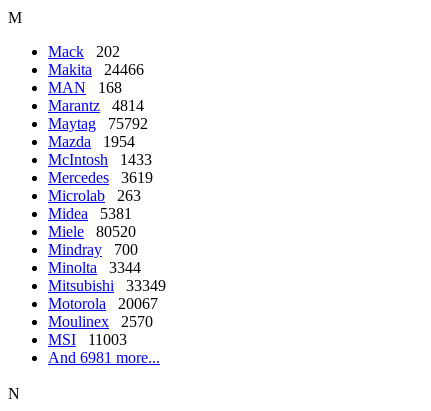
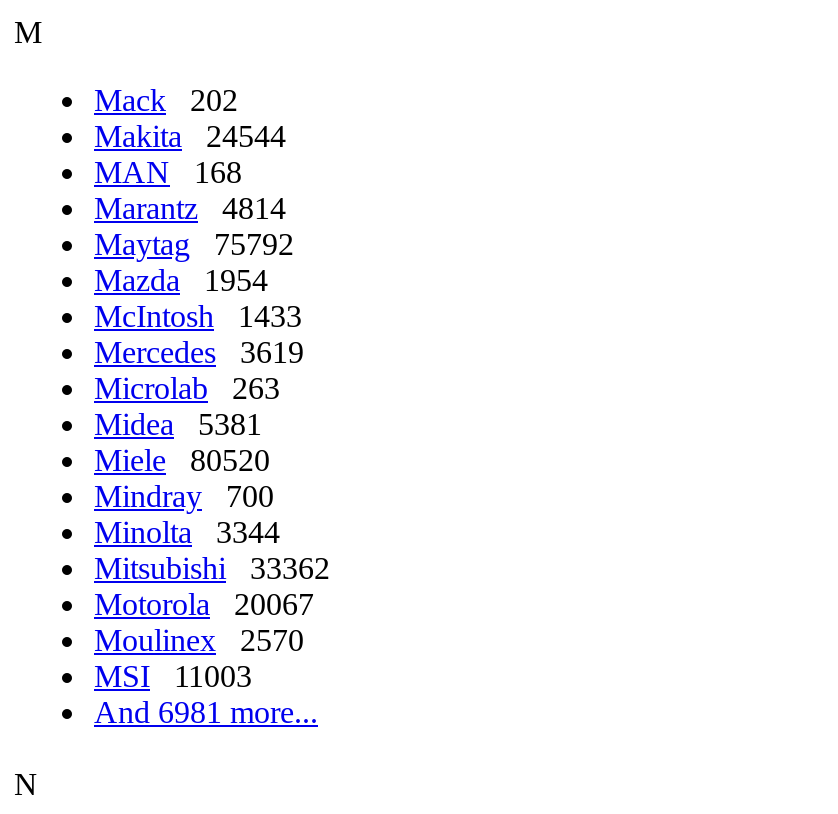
- Makita 24466
+ Makita 24544

- Mitsubishi 33349
+ Mitsubishi 33362
